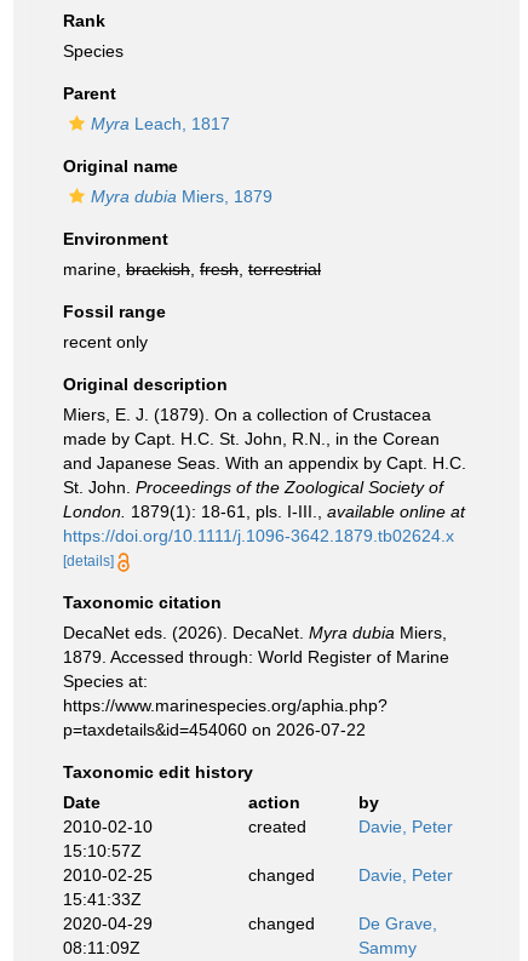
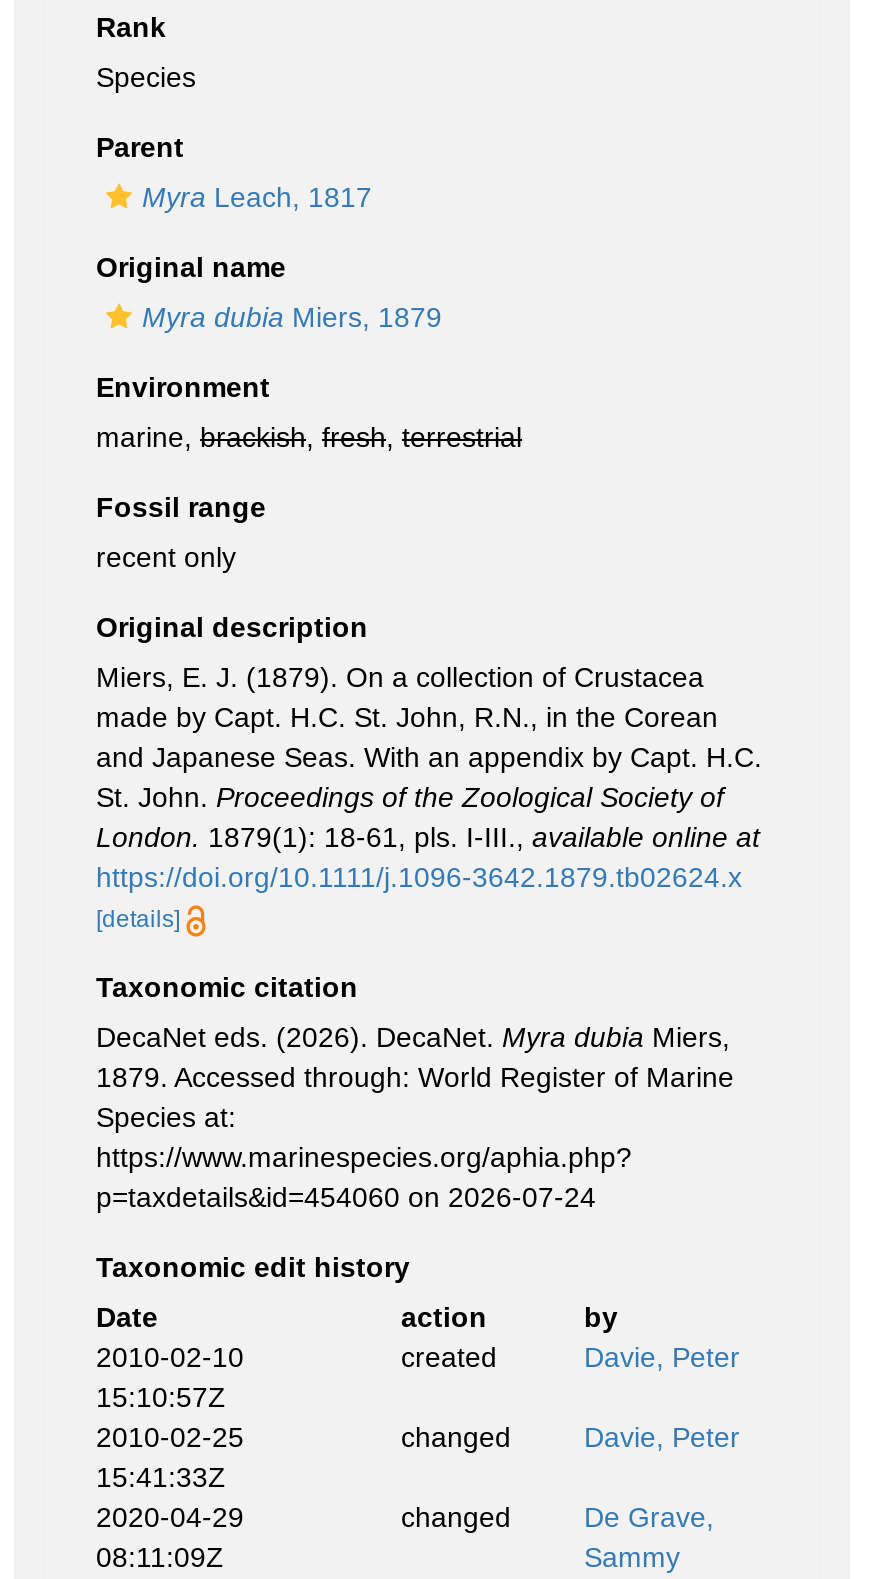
- p=taxdetails&id=454060 on 2026-07-22
+ p=taxdetails&id=454060 on 2026-07-24
